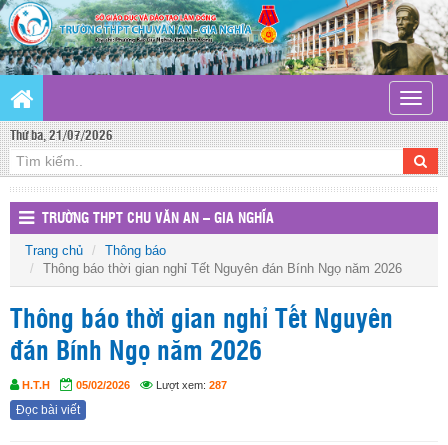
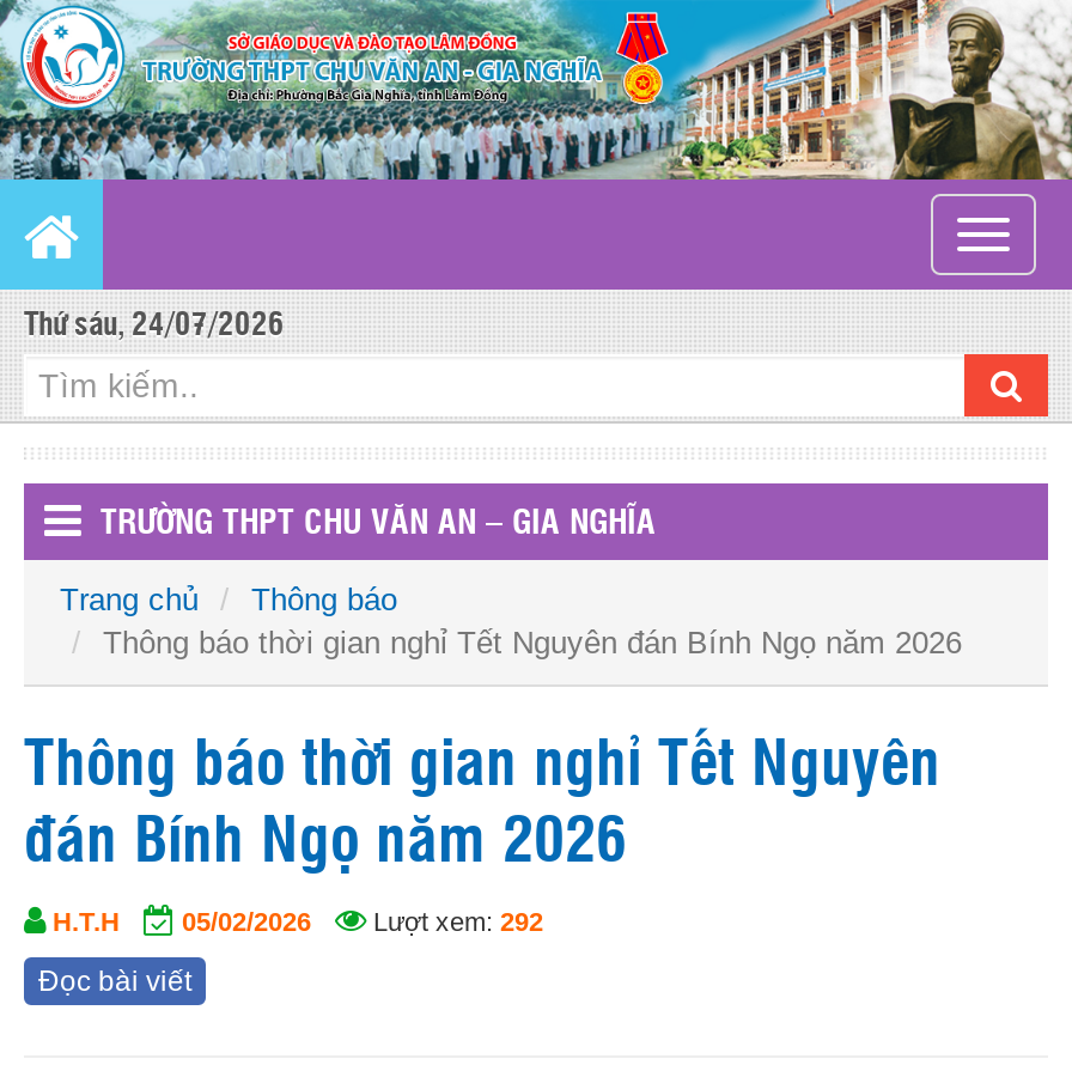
- Thứ ba, 21/07/2026
+ Thứ sáu, 24/07/2026

- 05/02/2026 Lượt xem: 287
+ 05/02/2026 Lượt xem: 292
